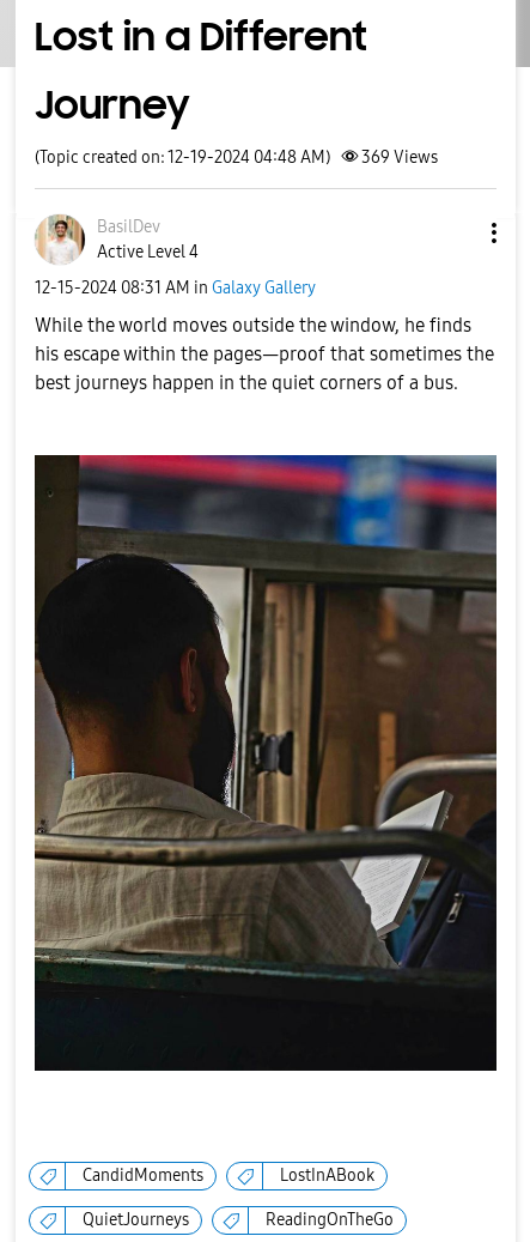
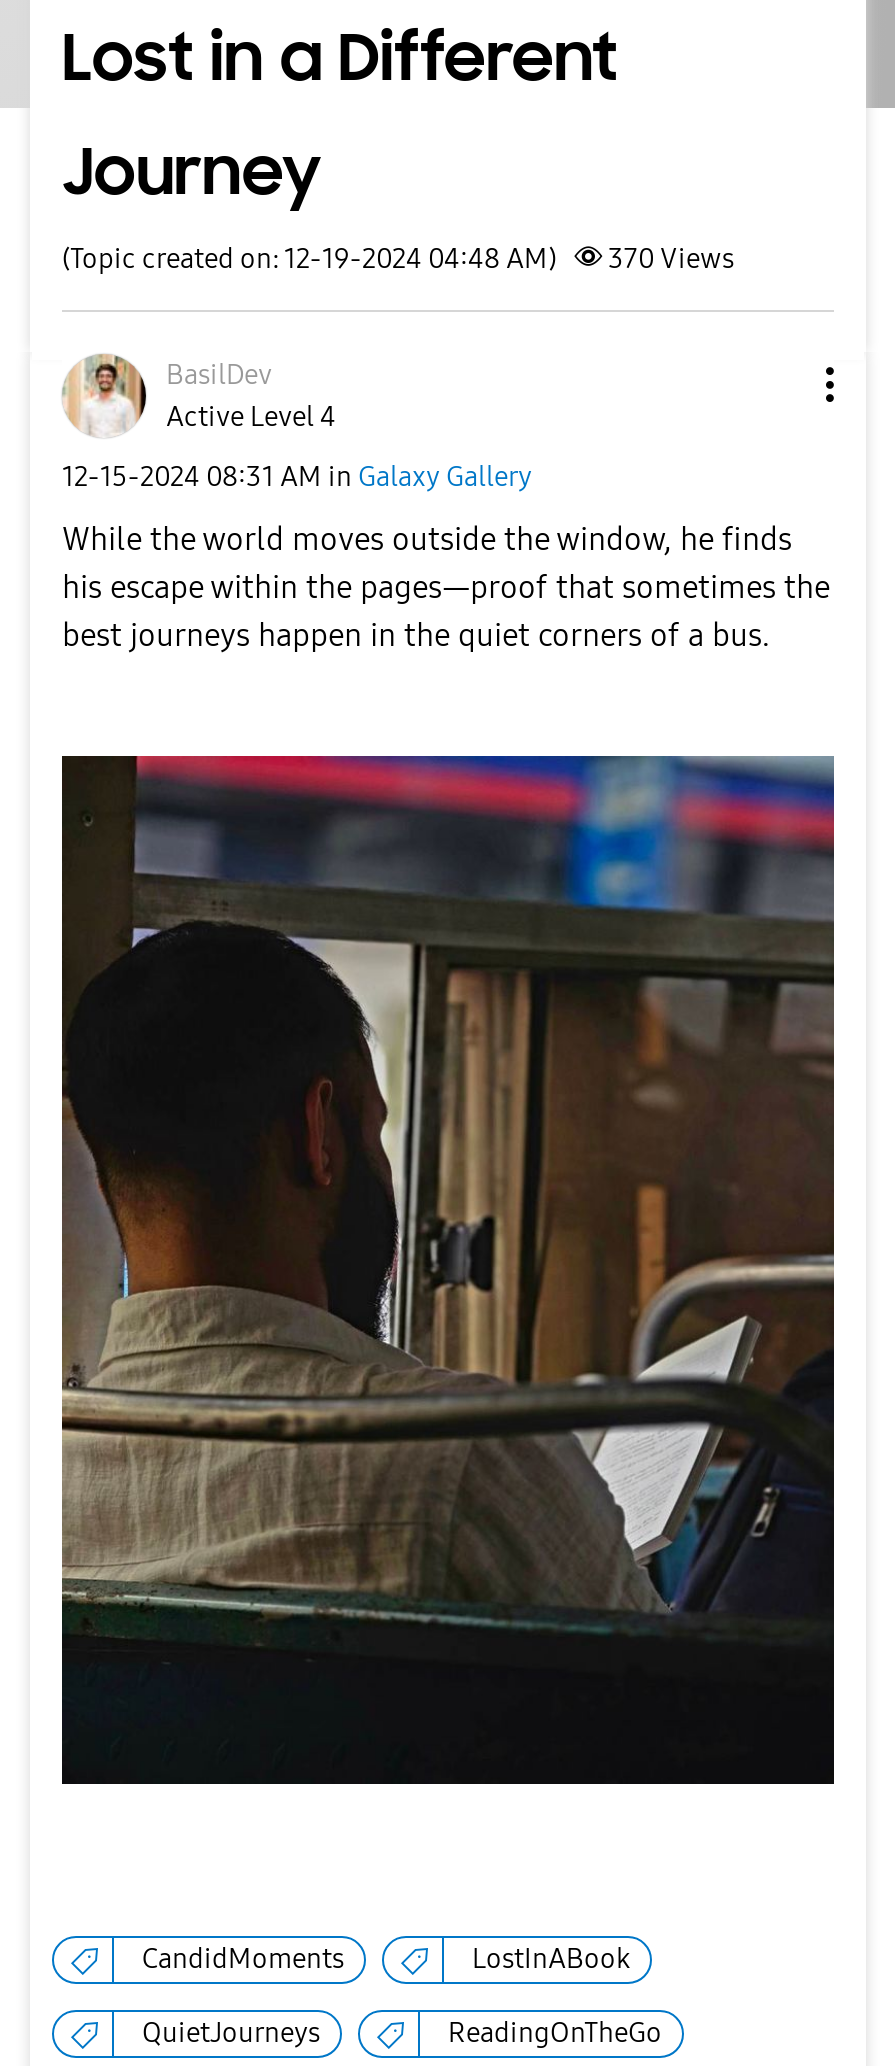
- (Topic created on: 12-19-2024 04:48 AM) 369 Views
+ (Topic created on: 12-19-2024 04:48 AM) 370 Views
